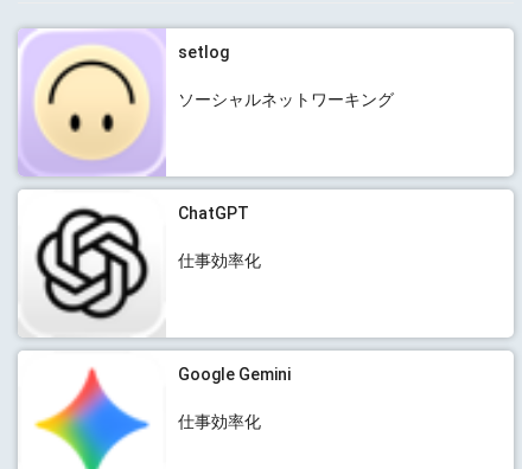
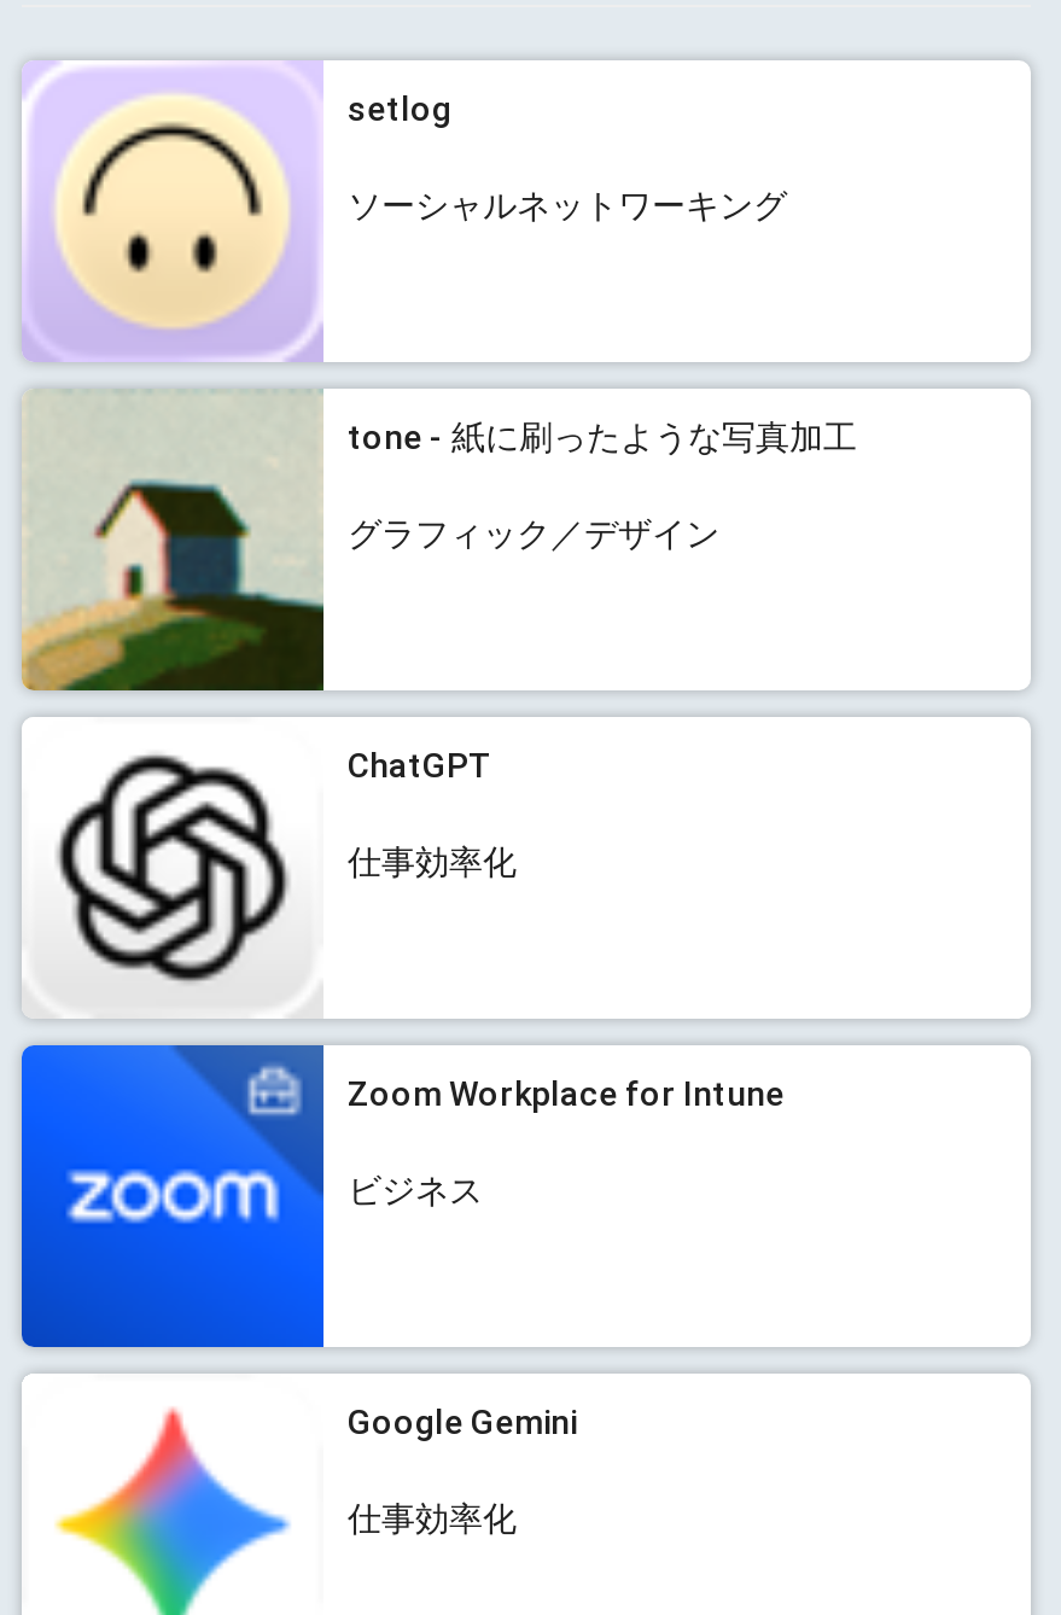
+ [image]
+ tone - 紙に刷ったような写真加工
+ グラフィック／デザイン

+ [image]
+ Zoom Workplace for Intune
+ ビジネス
